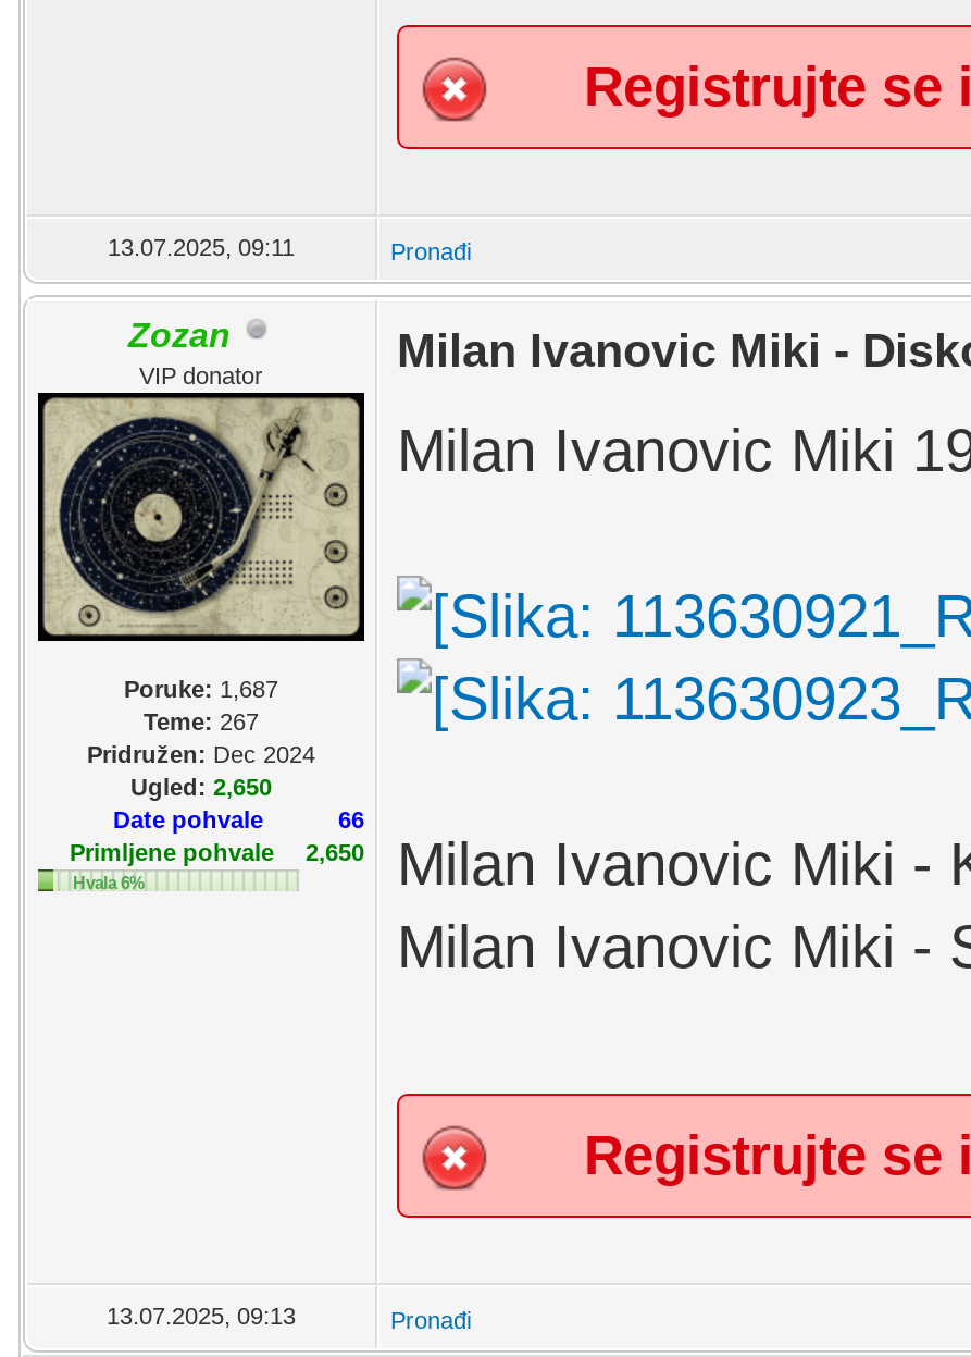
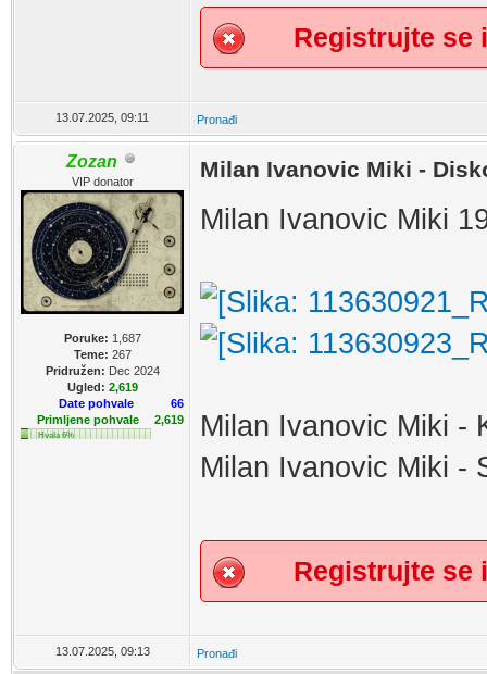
- Ugled: 2,650
+ Ugled: 2,619

- 2,650
+ 2,619
